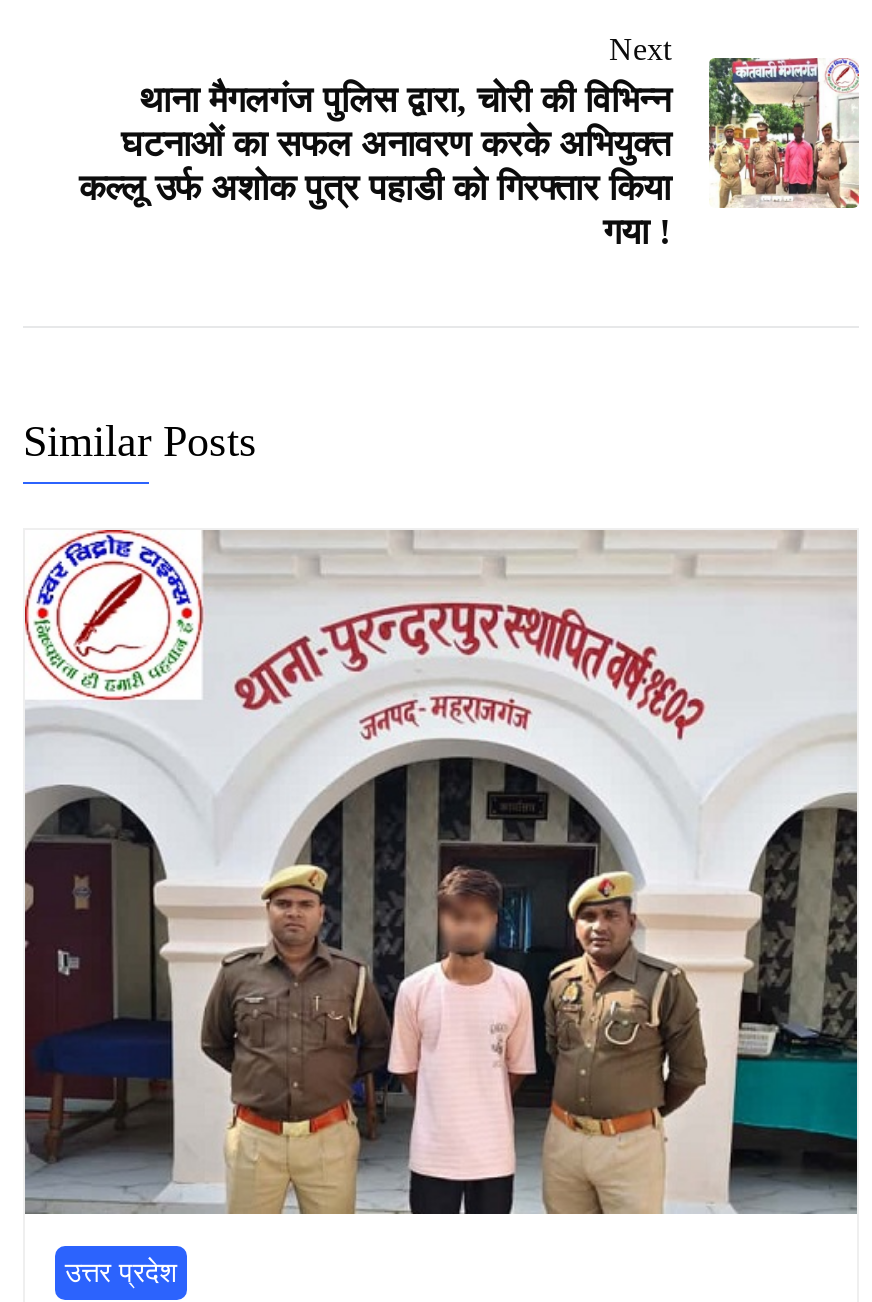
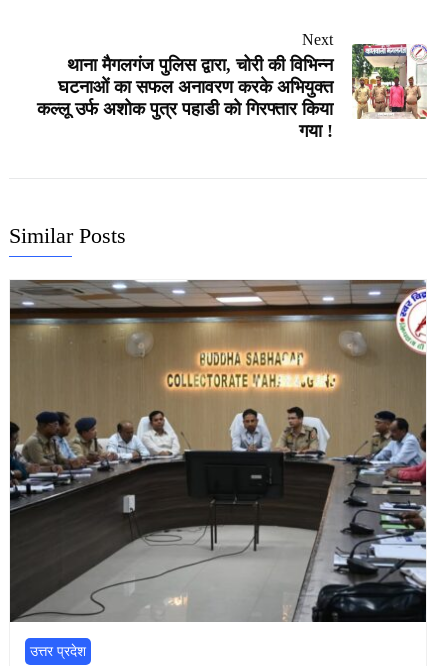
- [image]
+ [image]
